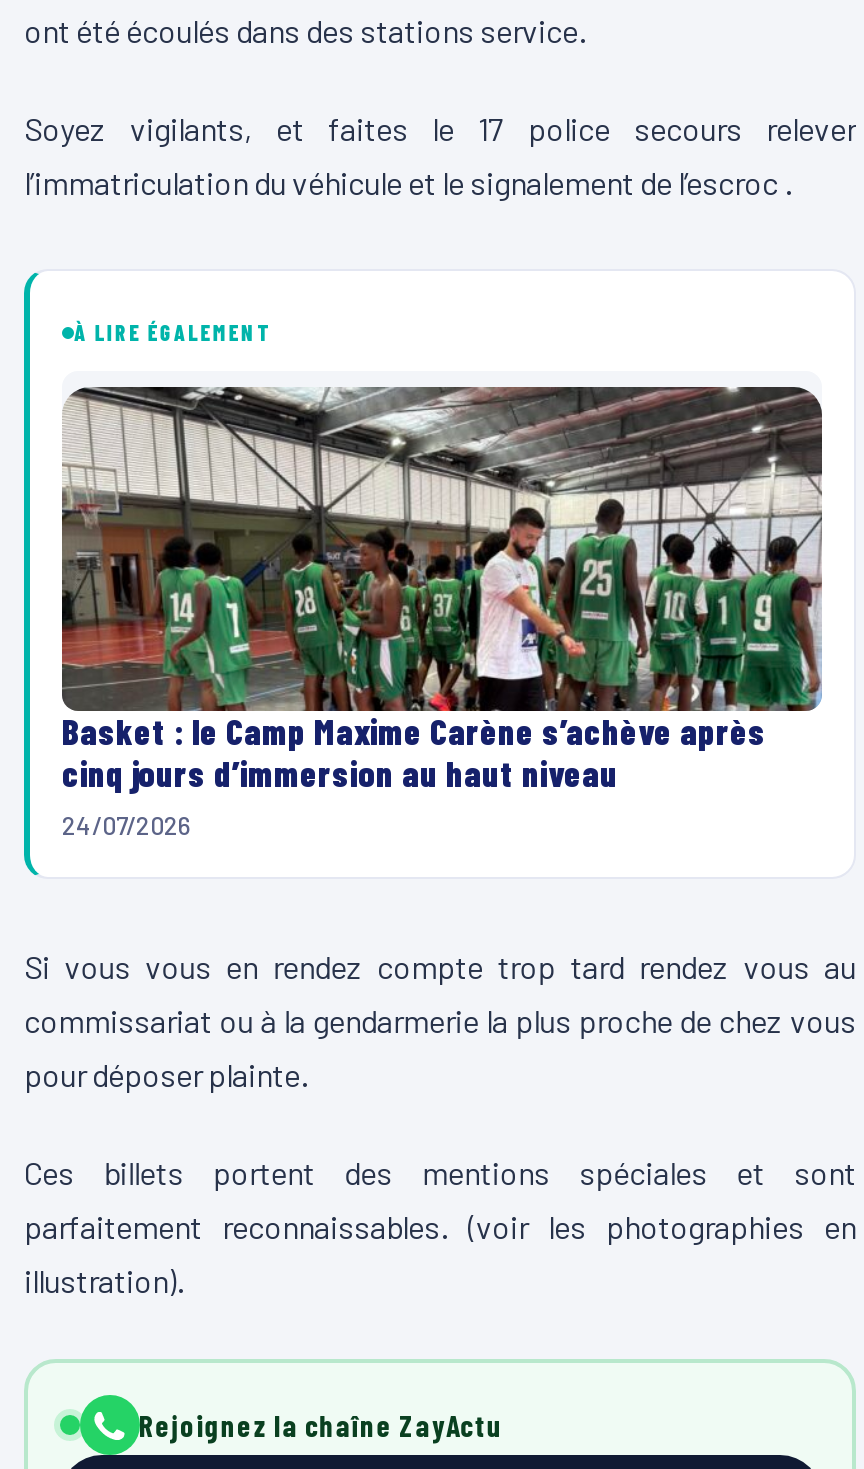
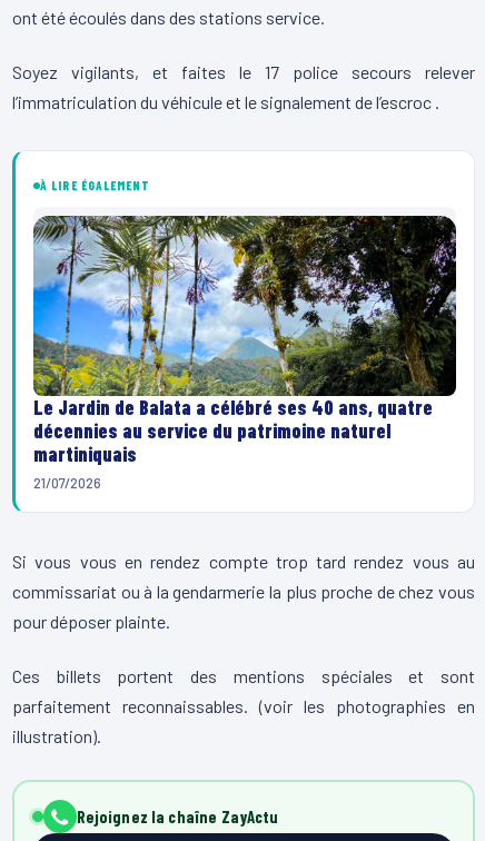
- [image]
- Basket : le Camp Maxime Carène s’achève après
- cinq jours d’immersion au haut niveau
- 24/07/2026
+ [image]
+ Le Jardin de Balata a célébré ses 40 ans, quatre
+ décennies au service du patrimoine naturel
+ martiniquais
+ 21/07/2026
